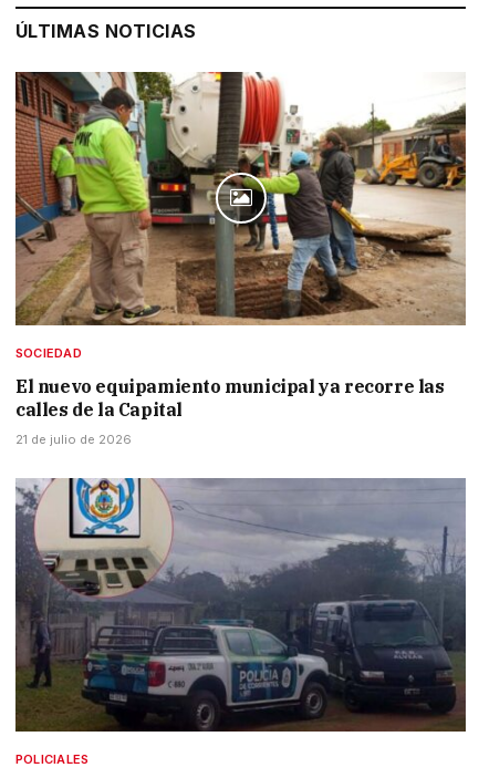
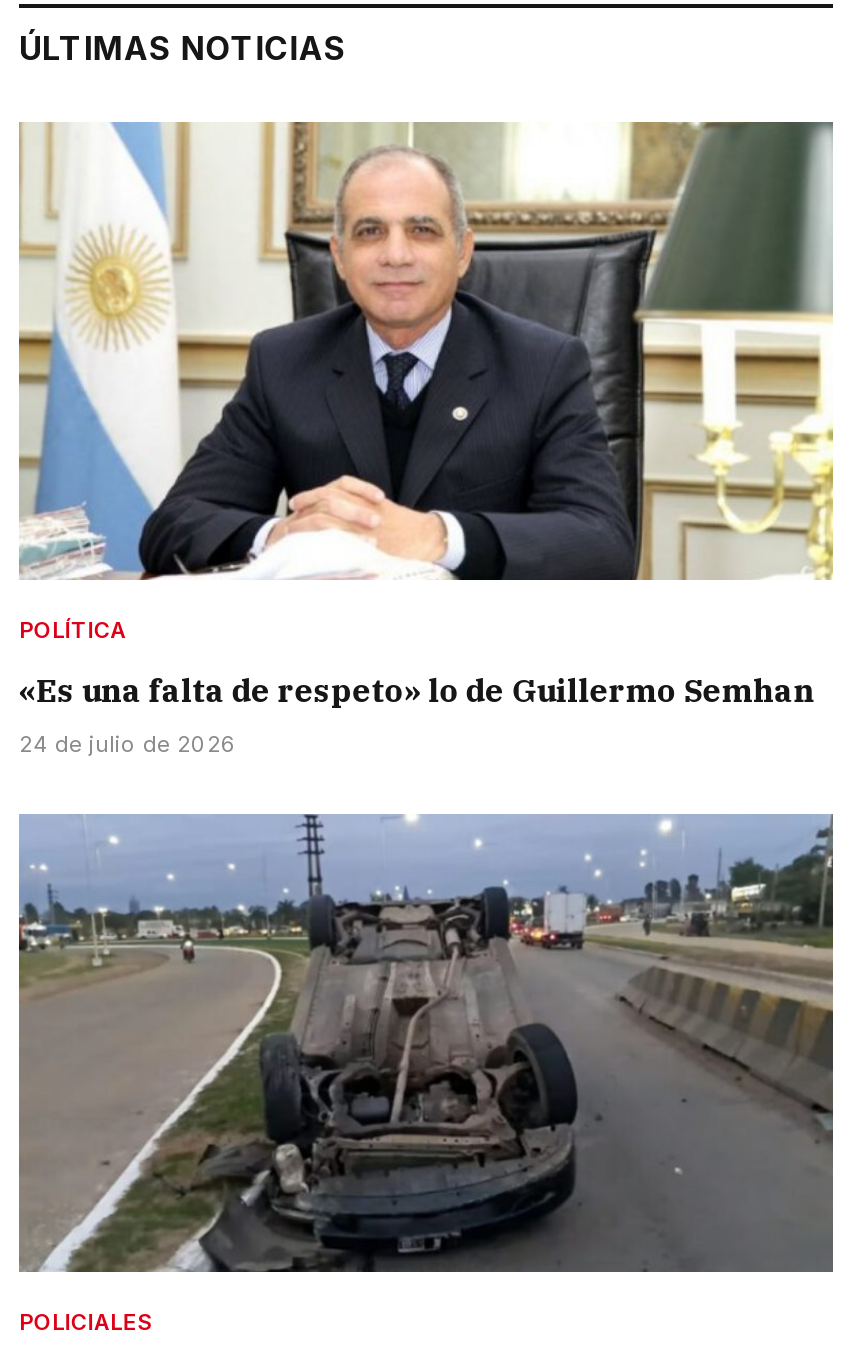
- [image]
- SOCIEDAD
+ [image]
+ POLÍTICA

- El nuevo equipamiento municipal ya recorre las
- calles de la Capital
+ «Es una falta de respeto» lo de Guillermo Semhan

- 21 de julio de 2026
+ 24 de julio de 2026

- [image]
+ [image]
